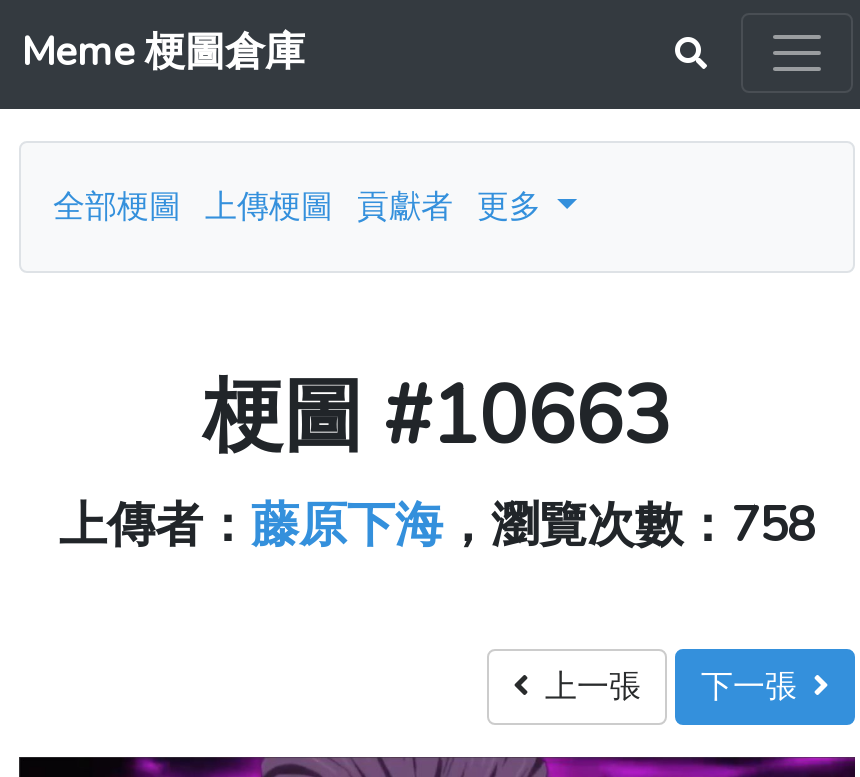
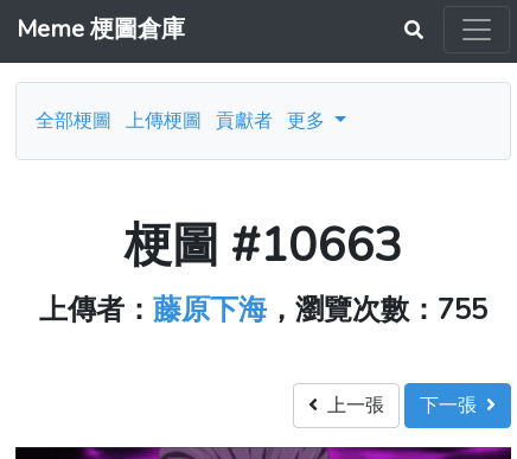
- 上傳者：藤原下海，瀏覽次數：758
+ 上傳者：藤原下海，瀏覽次數：755
